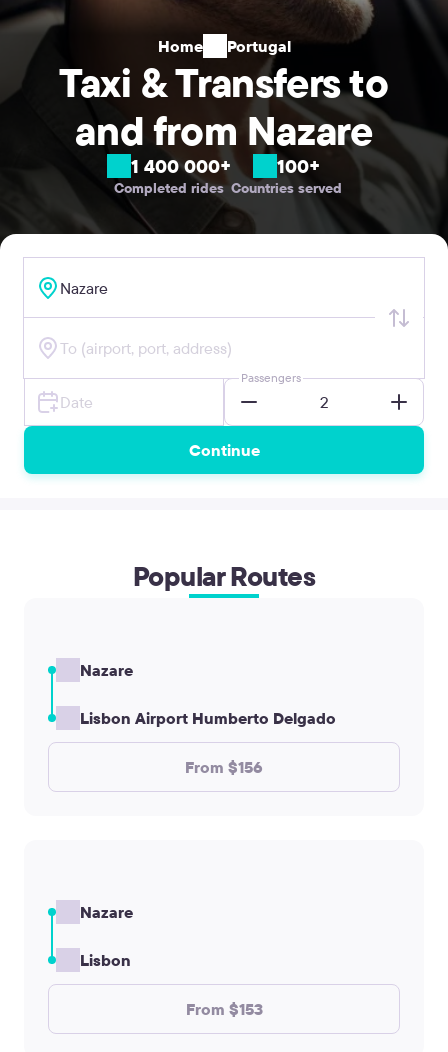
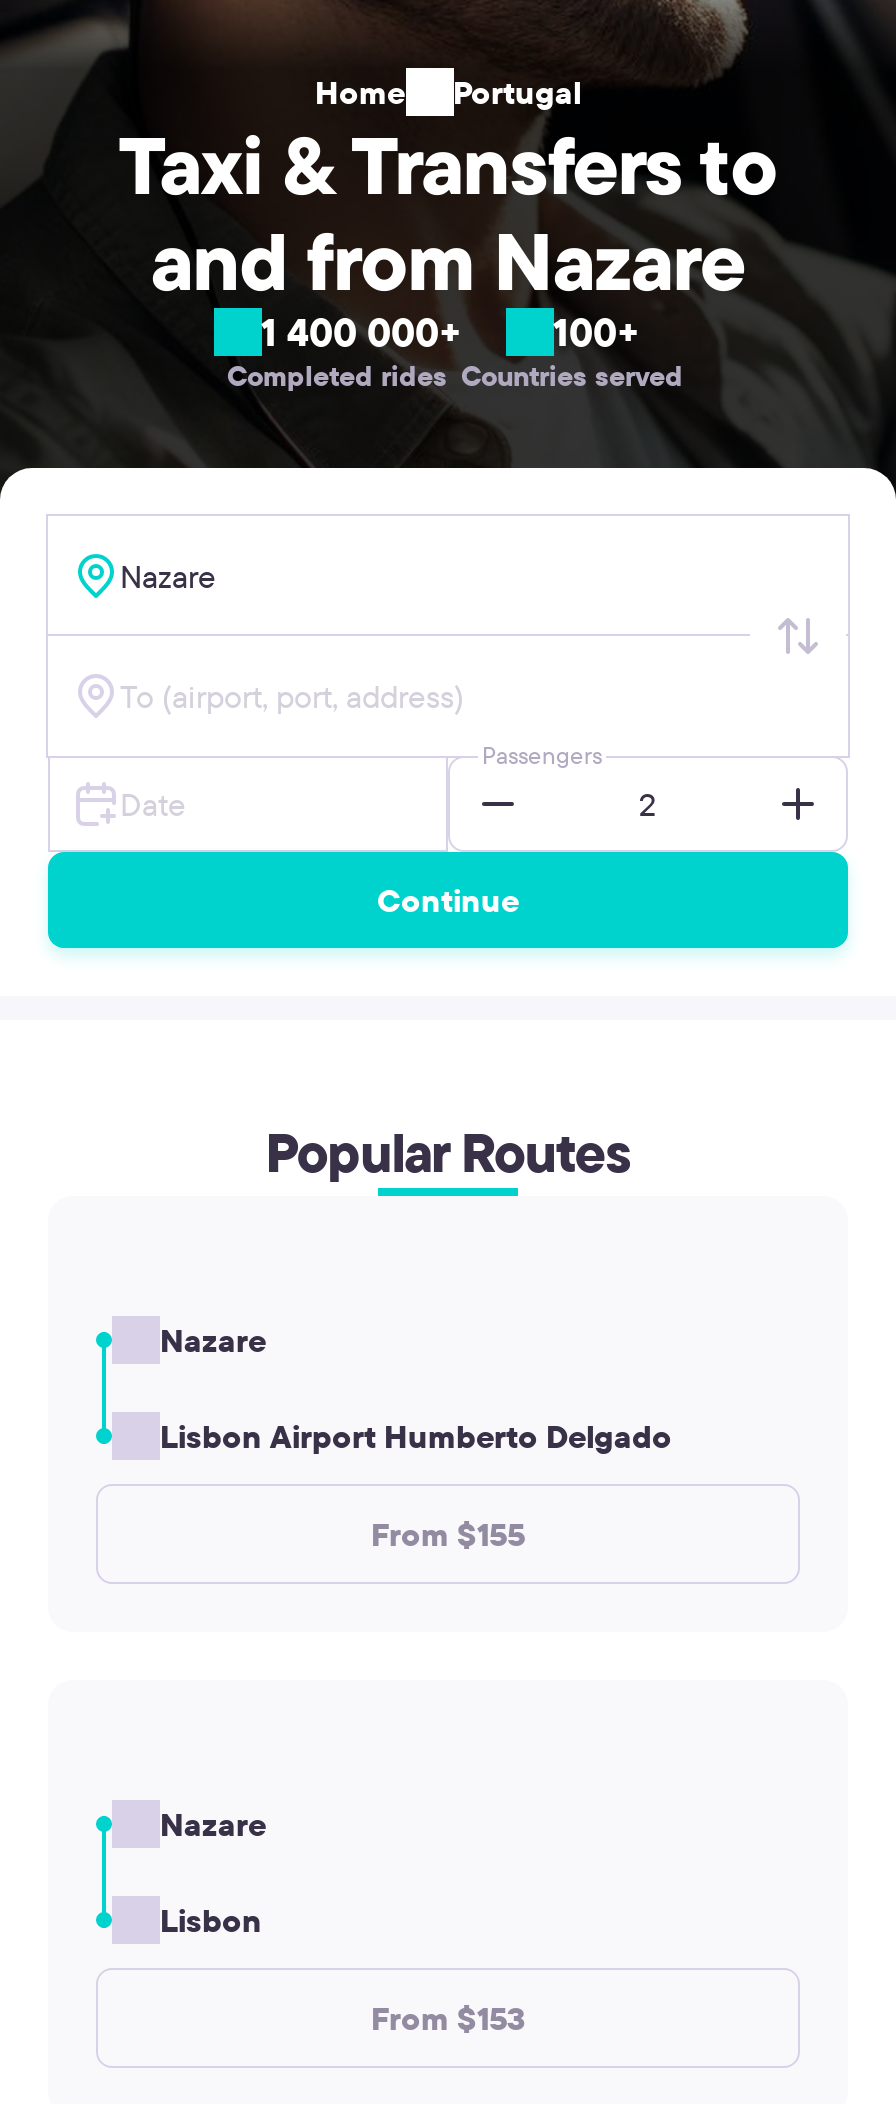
- From $156
+ From $155
